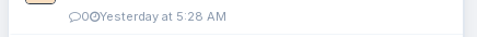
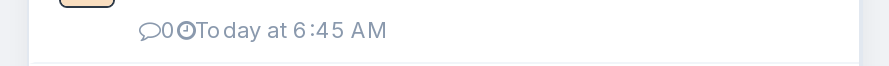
- Yesterday at 5:28 AM
+ Today at 6:45 AM
